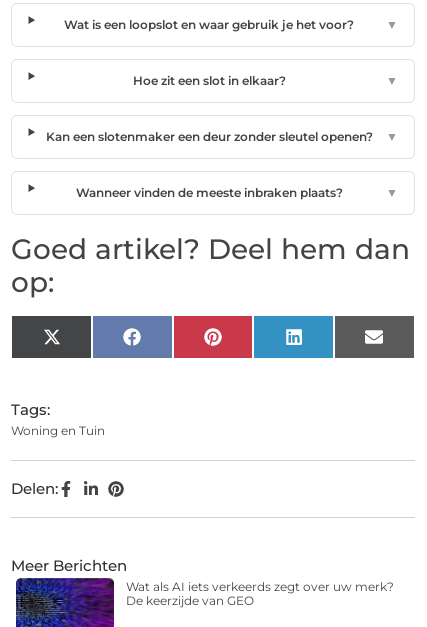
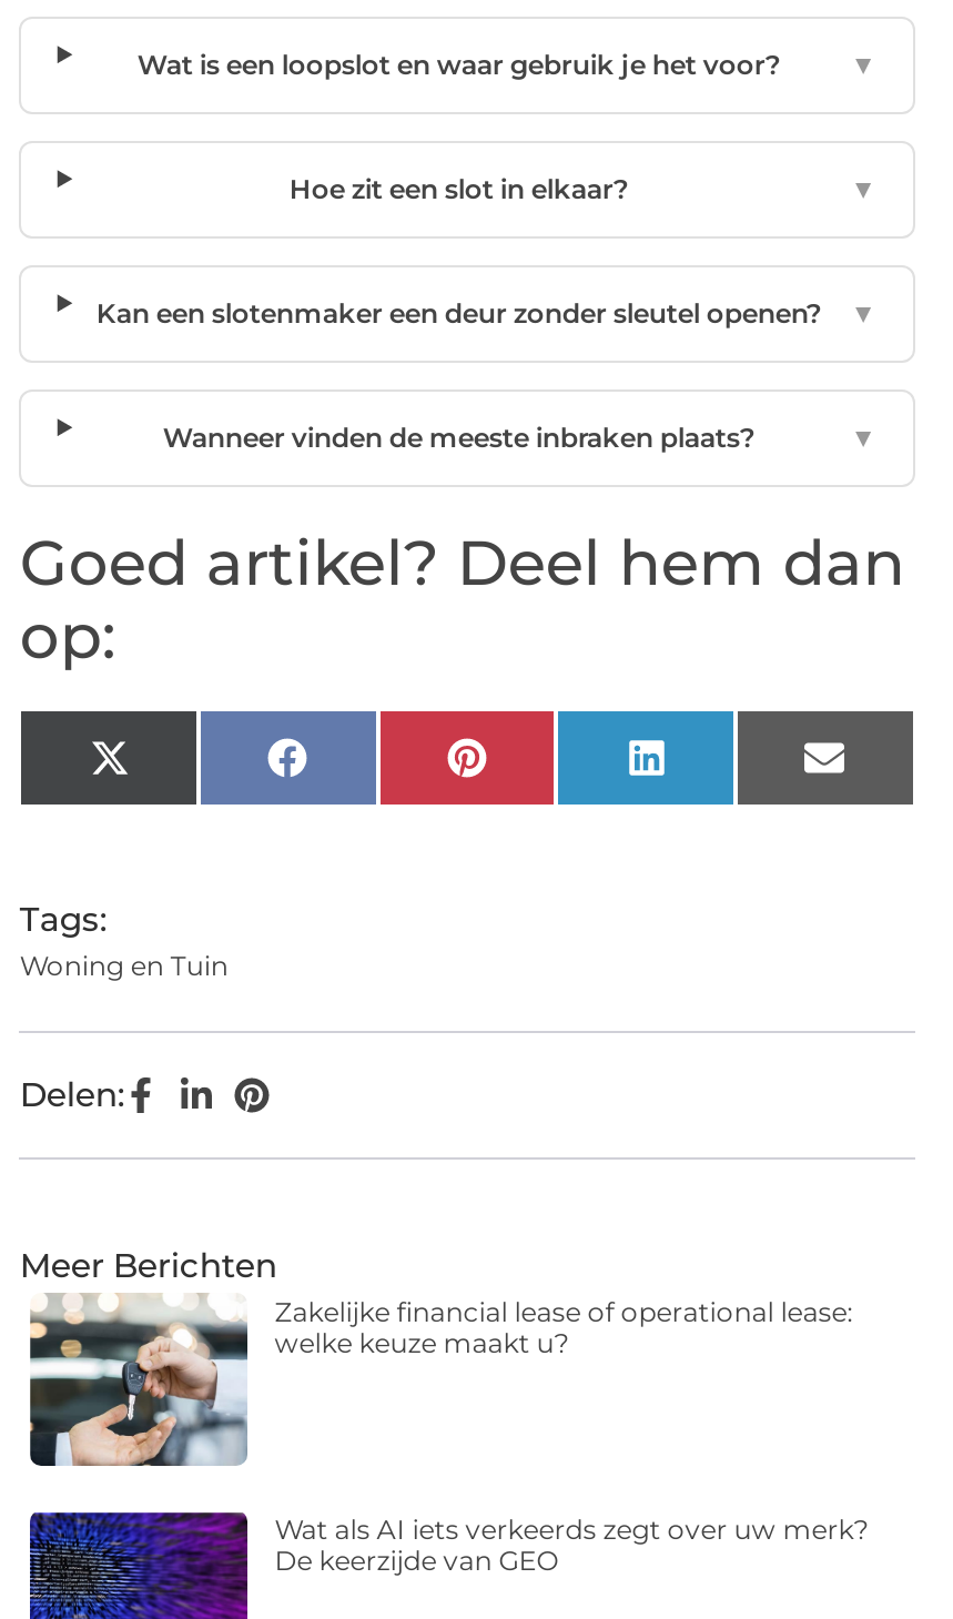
+ [image]
+ Zakelijke financial lease of operational lease:
+ welke keuze maakt u?
